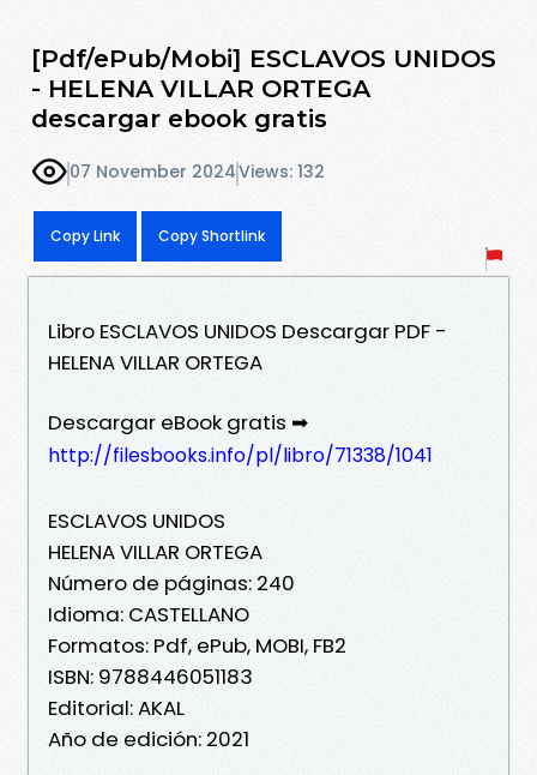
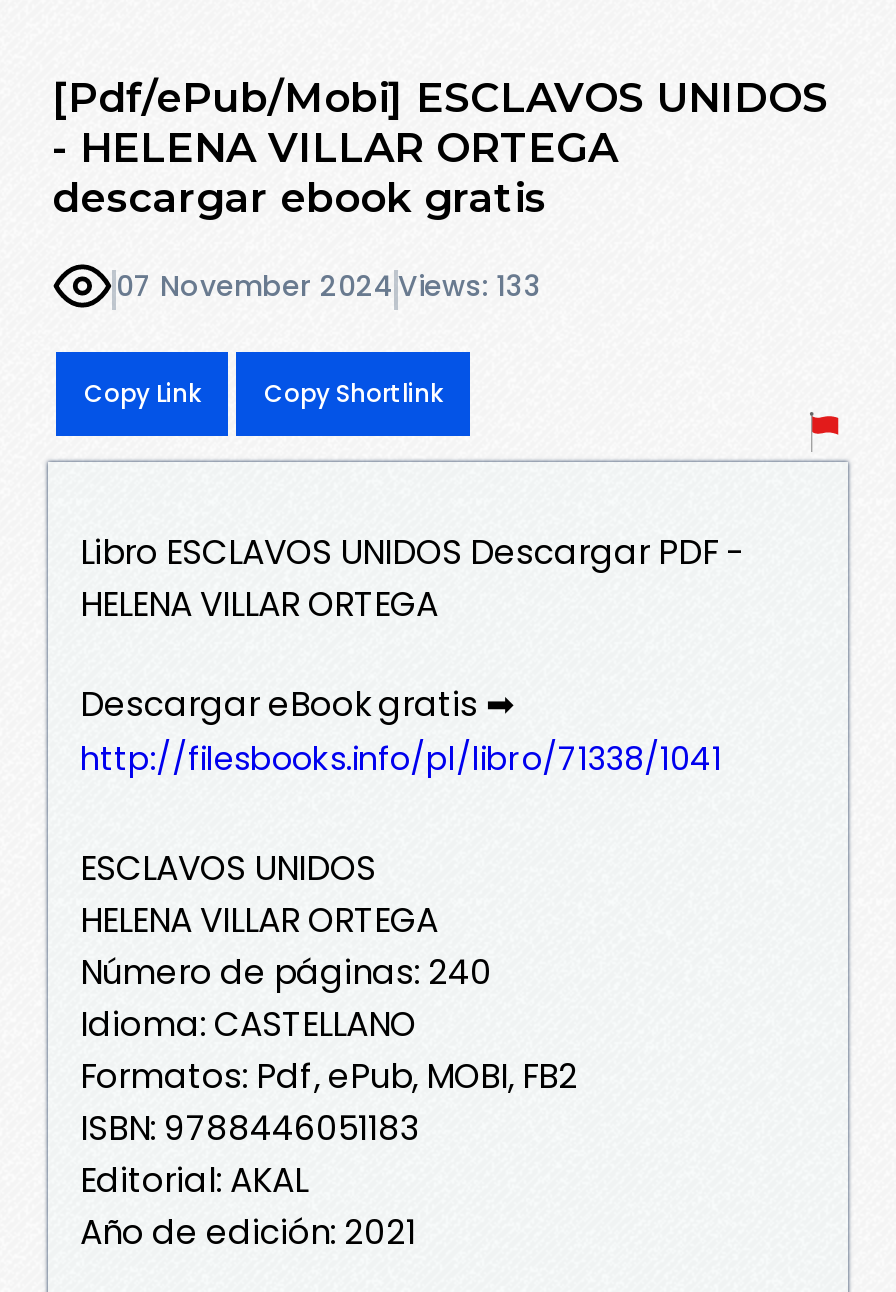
- 07 November 2024 Views: 132
+ 07 November 2024 Views: 133
